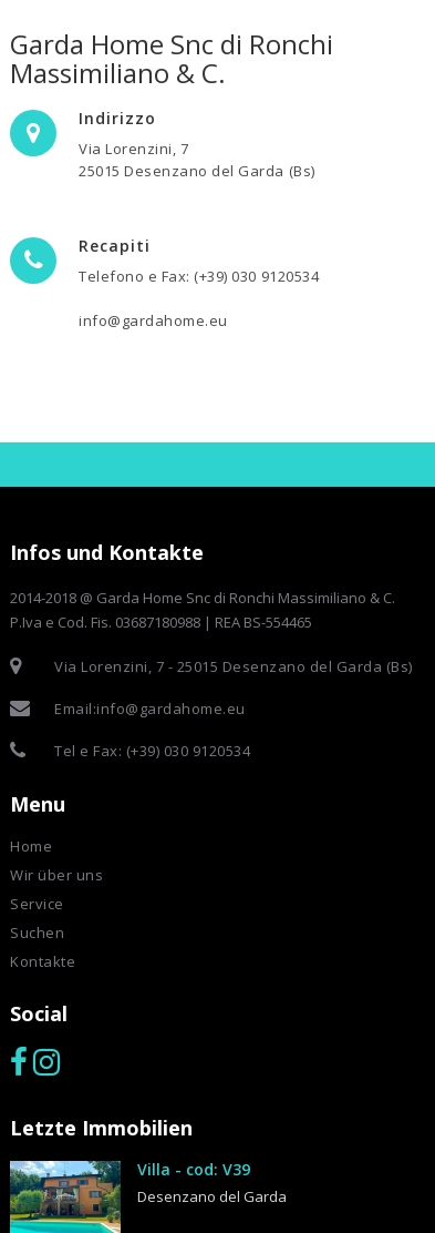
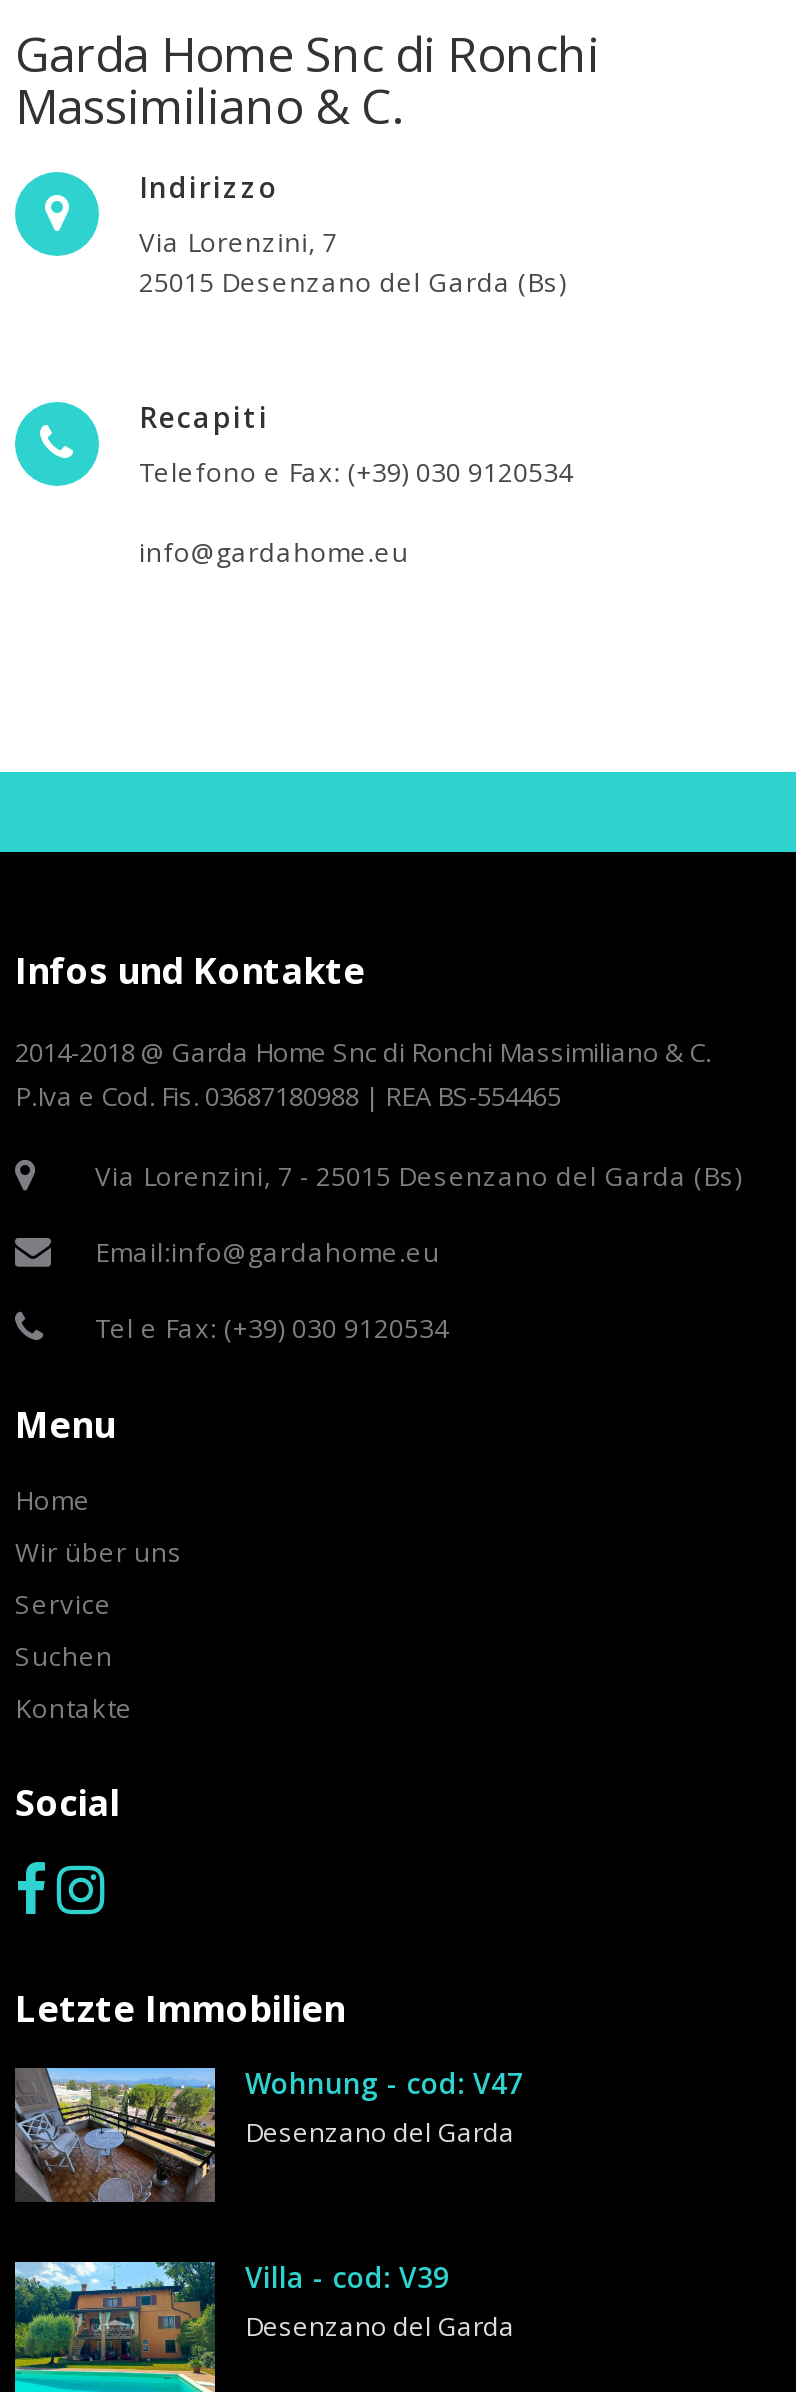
+ [image]
+ Wohnung - cod: V47
+ Desenzano del Garda
